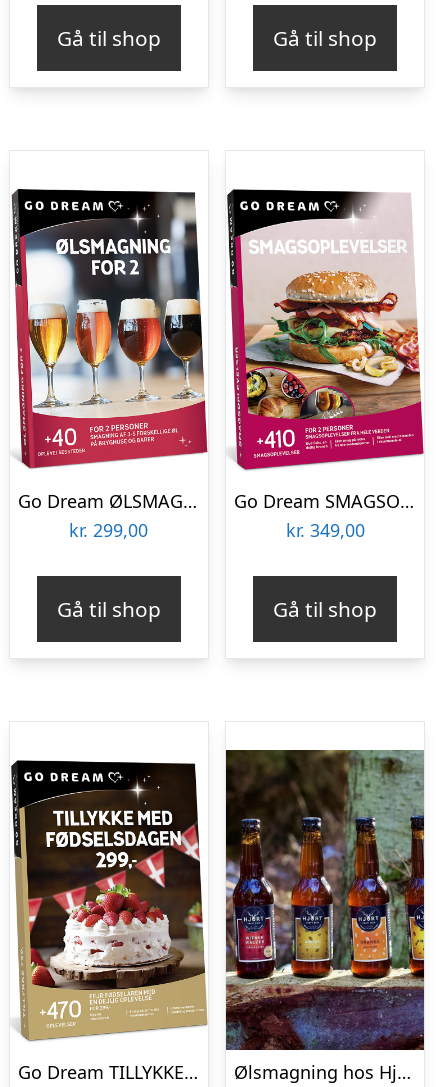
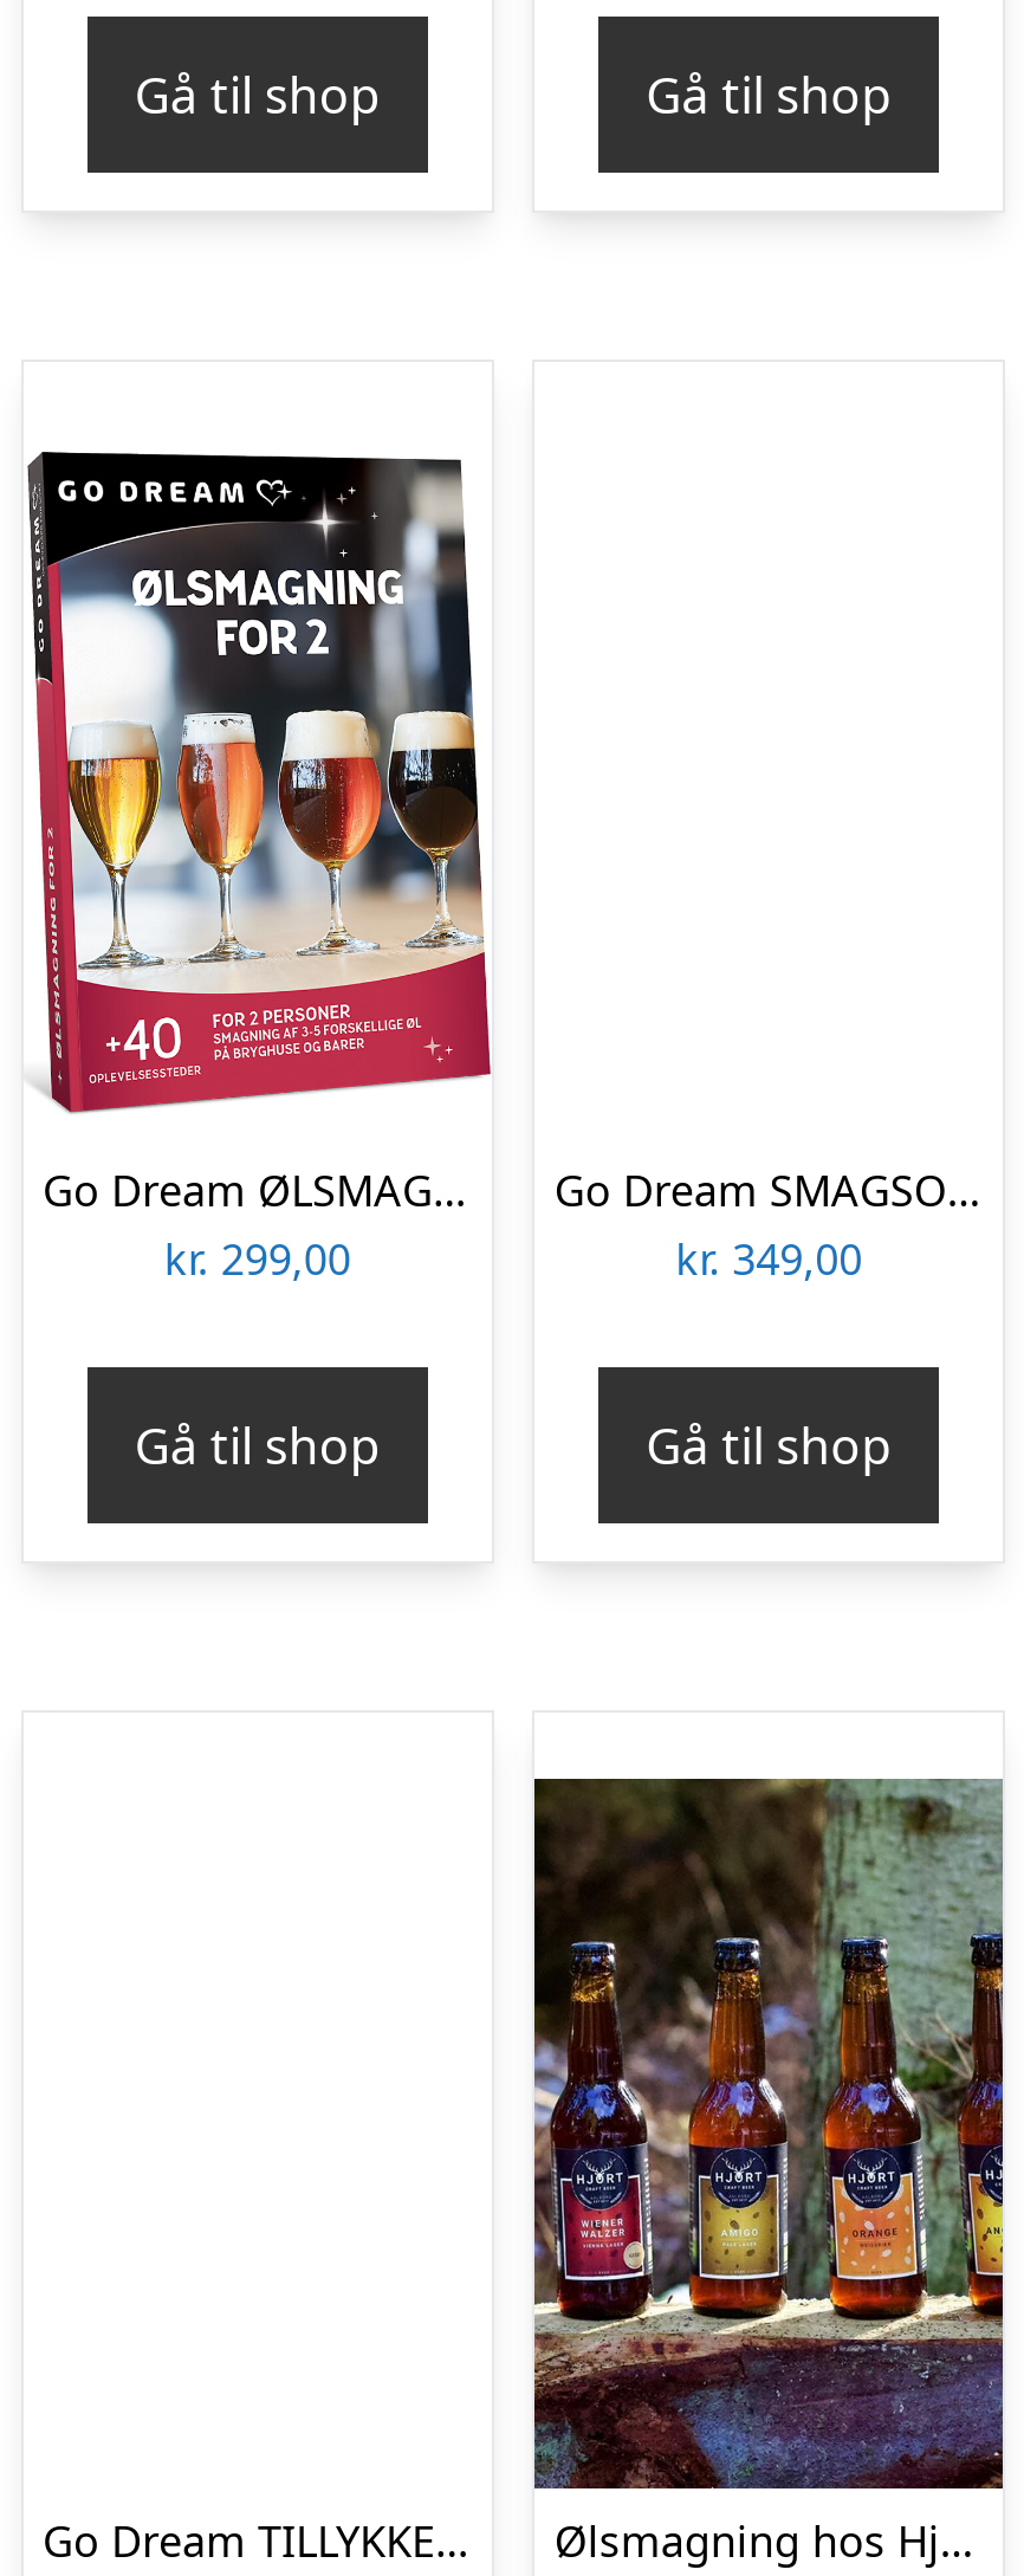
- [image]

- [image]
